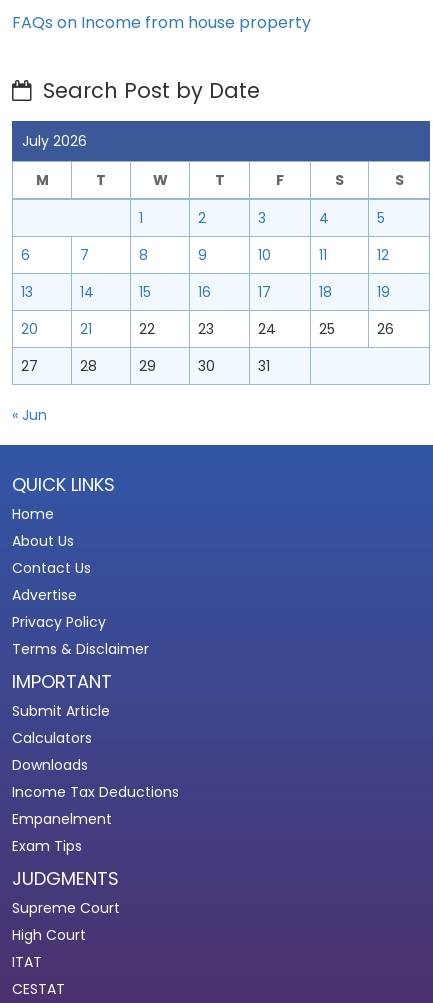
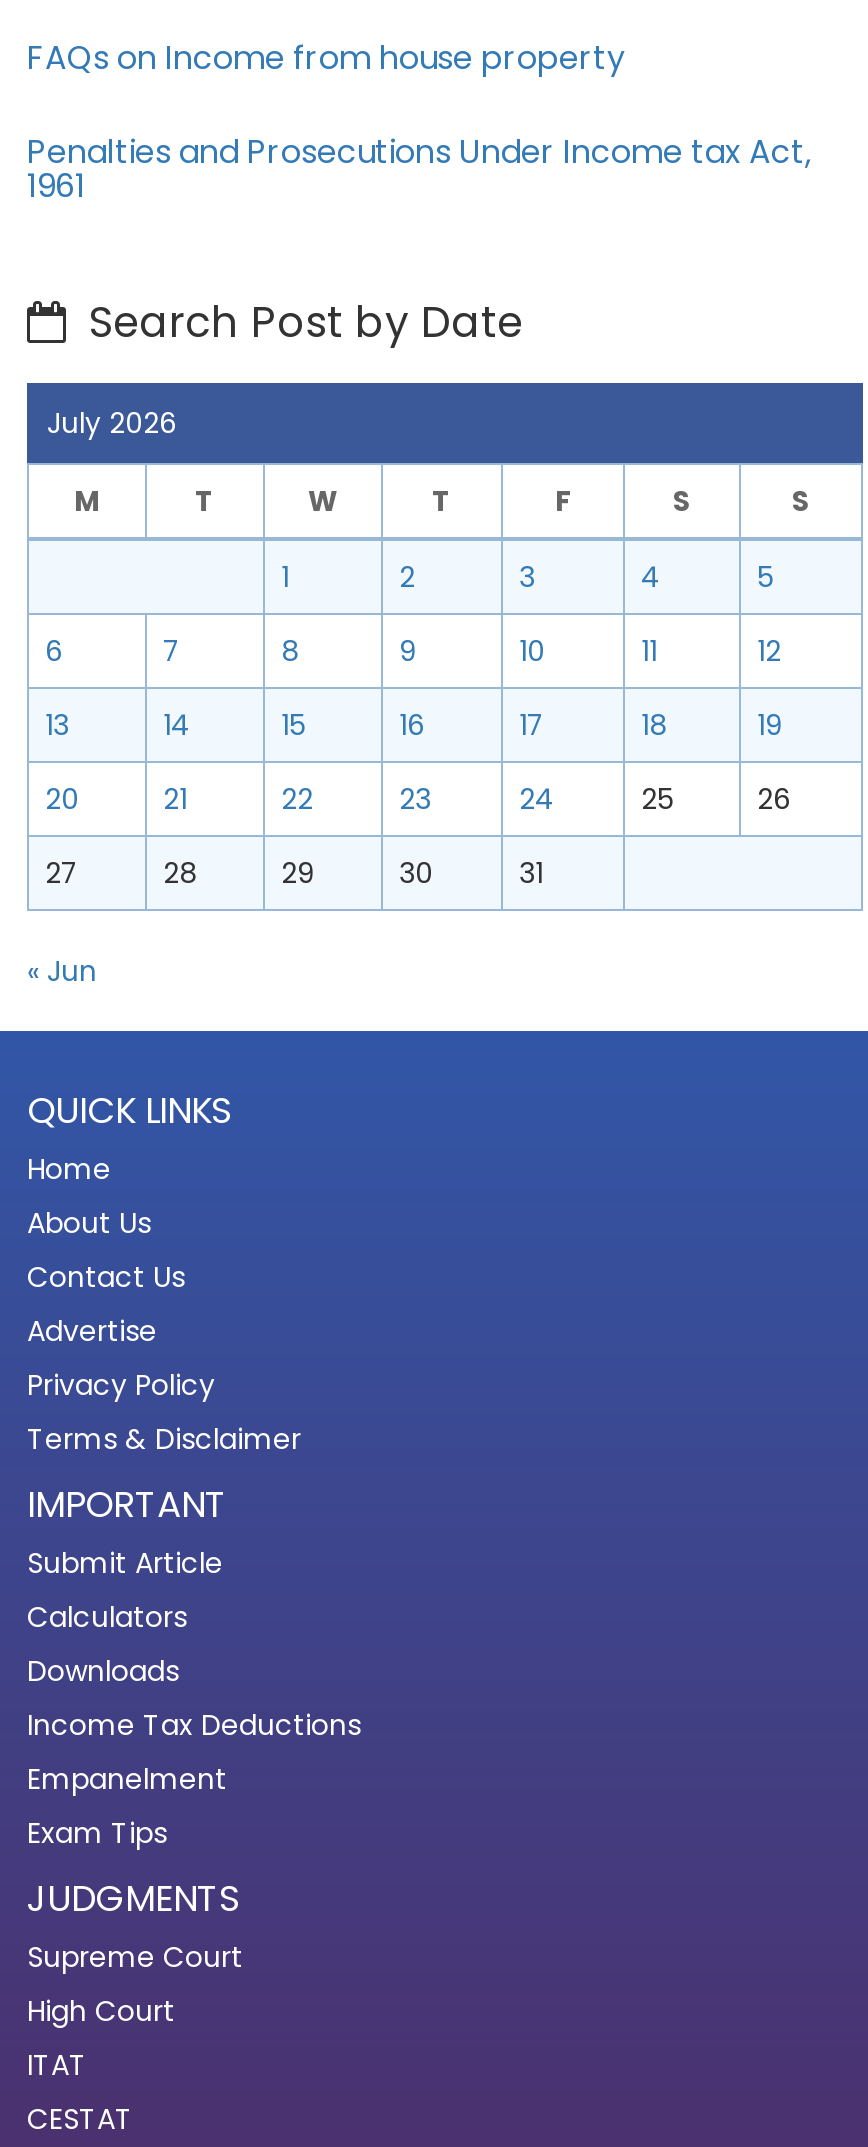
+ Penalties and Prosecutions Under Income tax Act,
+ 1961
